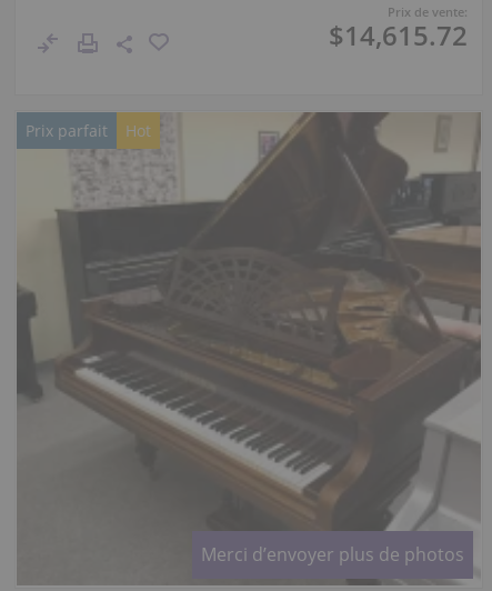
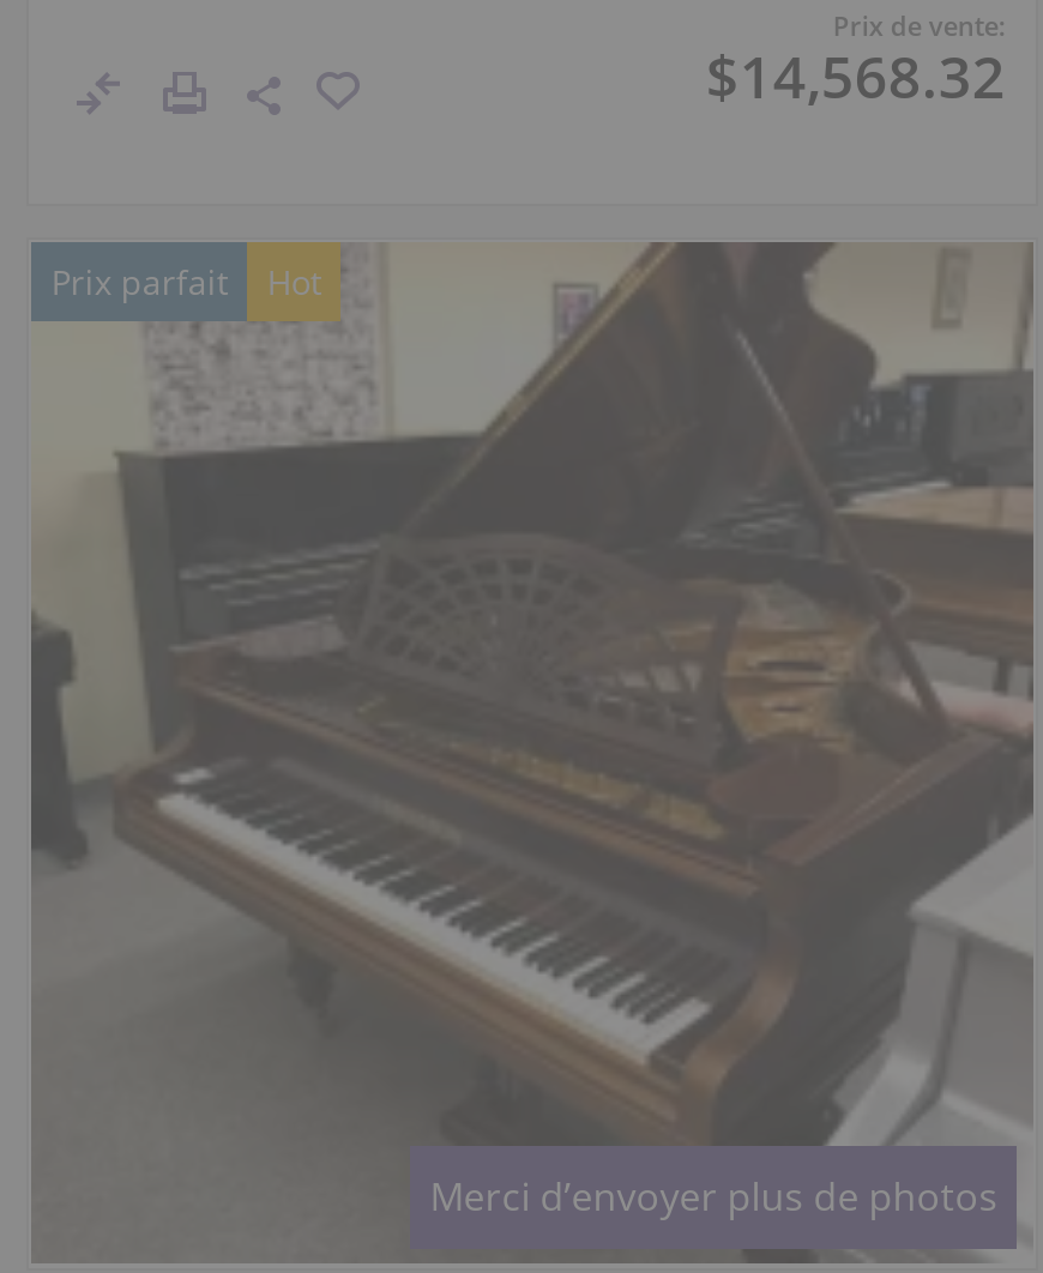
- $14,615.72
+ $14,568.32
